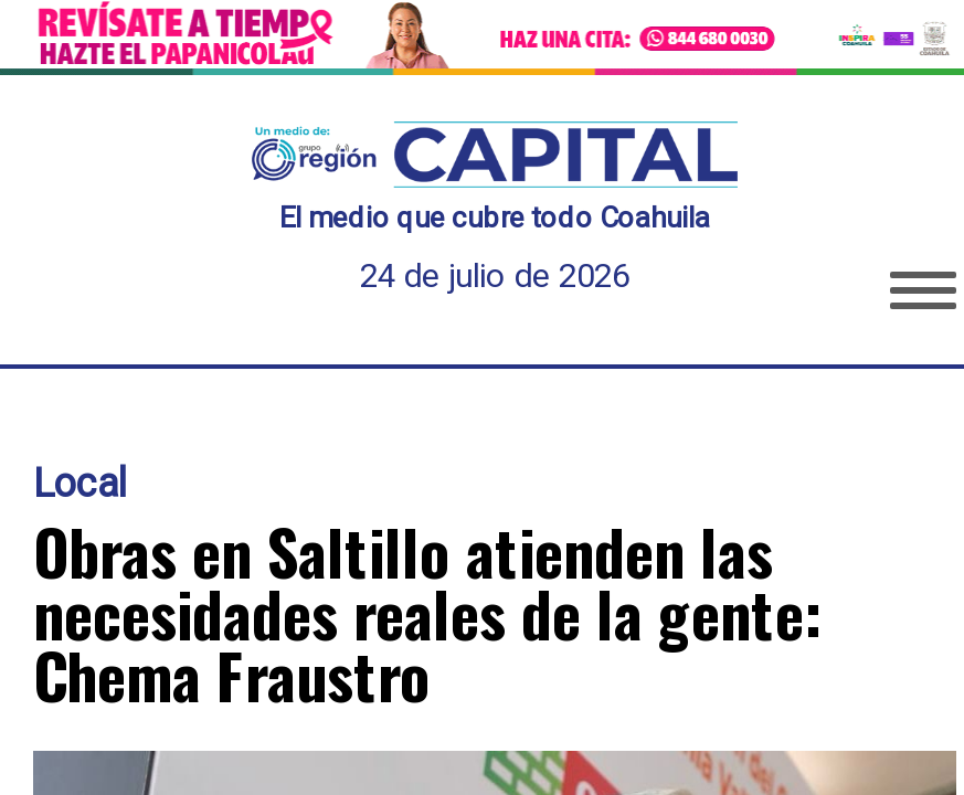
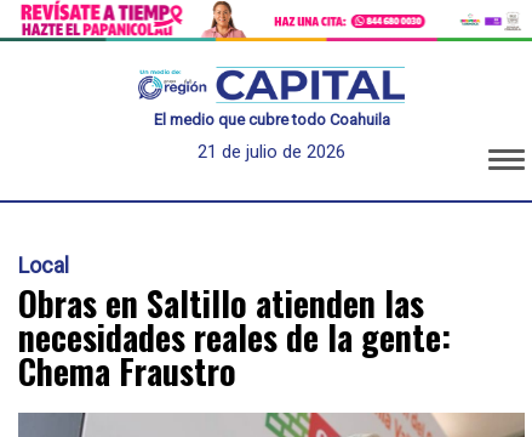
- 24 de julio de 2026
+ 21 de julio de 2026
